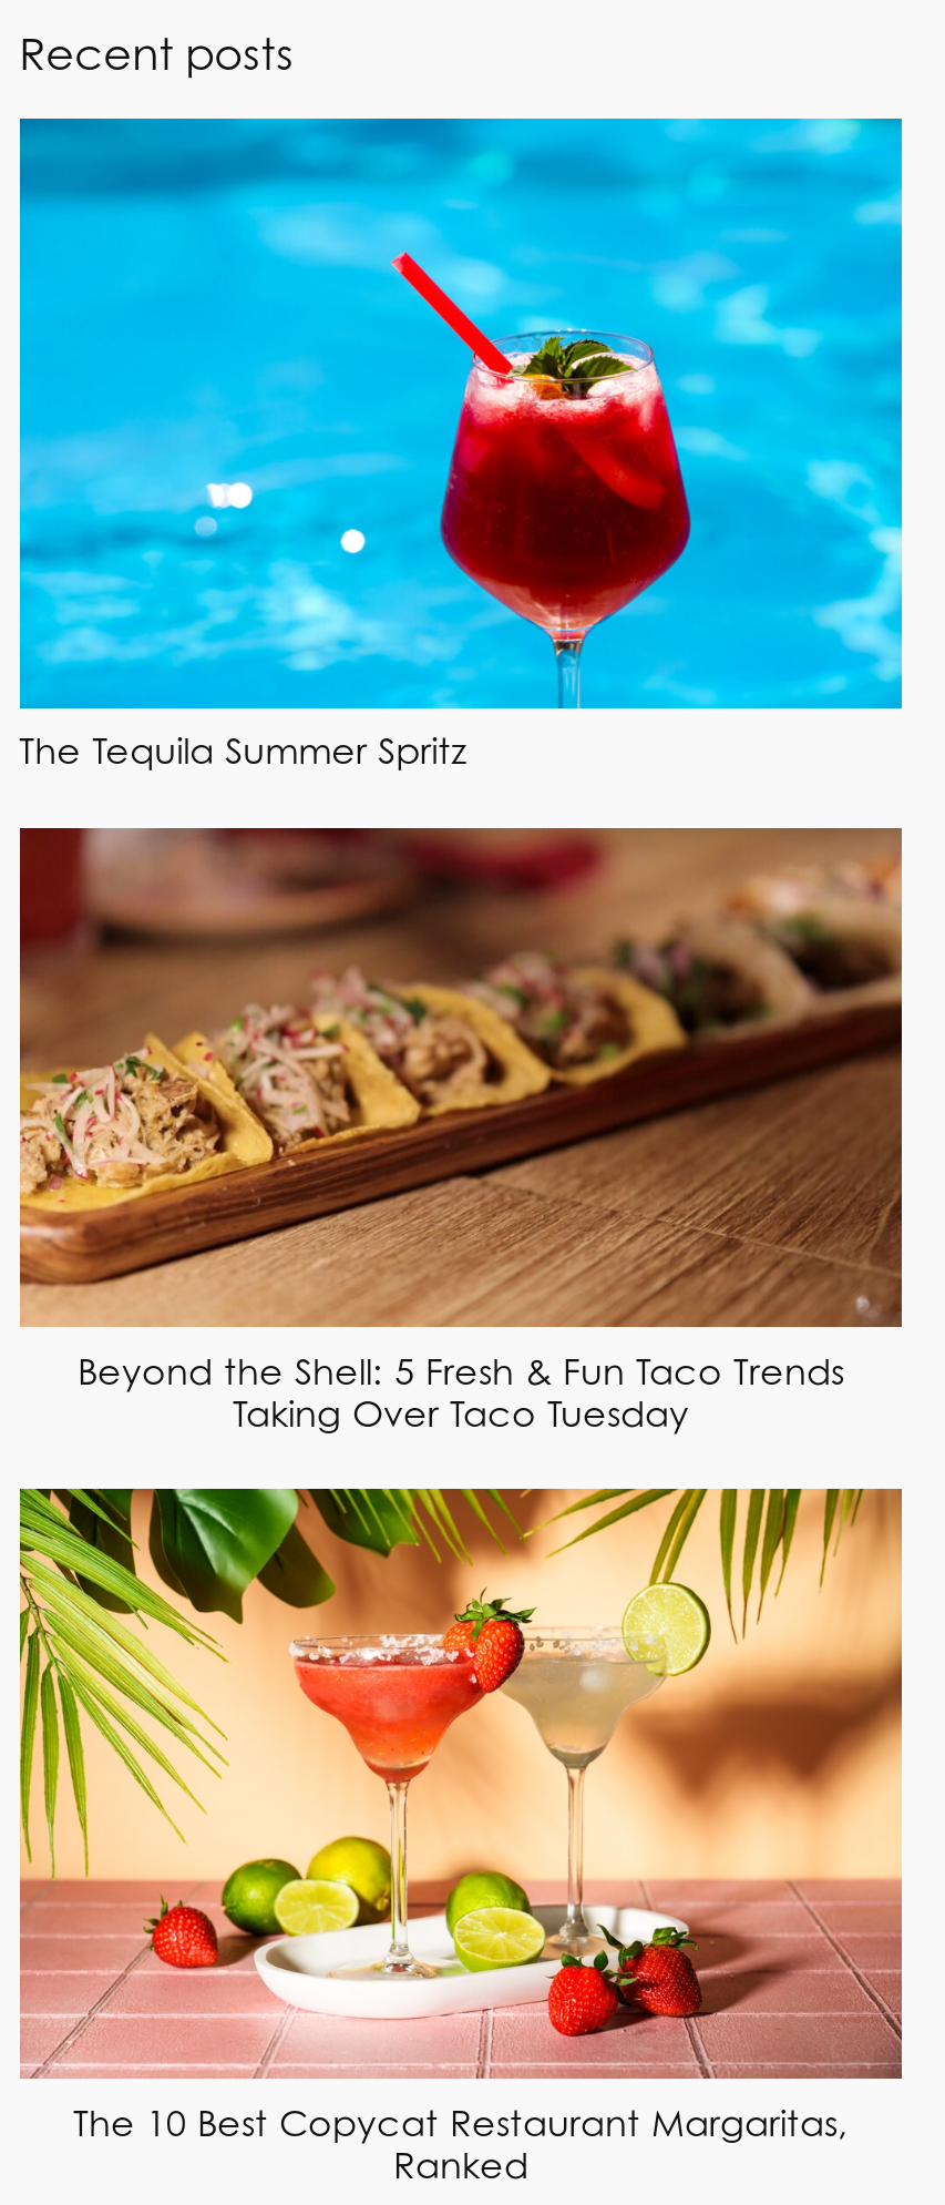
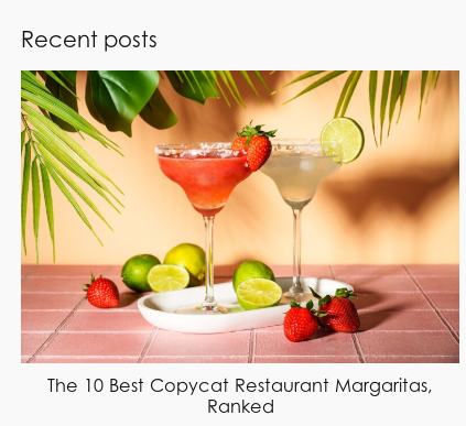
- [image]
- The Tequila Summer Spritz

- [image]
- Beyond the Shell: 5 Fresh & Fun Taco Trends
- Taking Over Taco Tuesday
